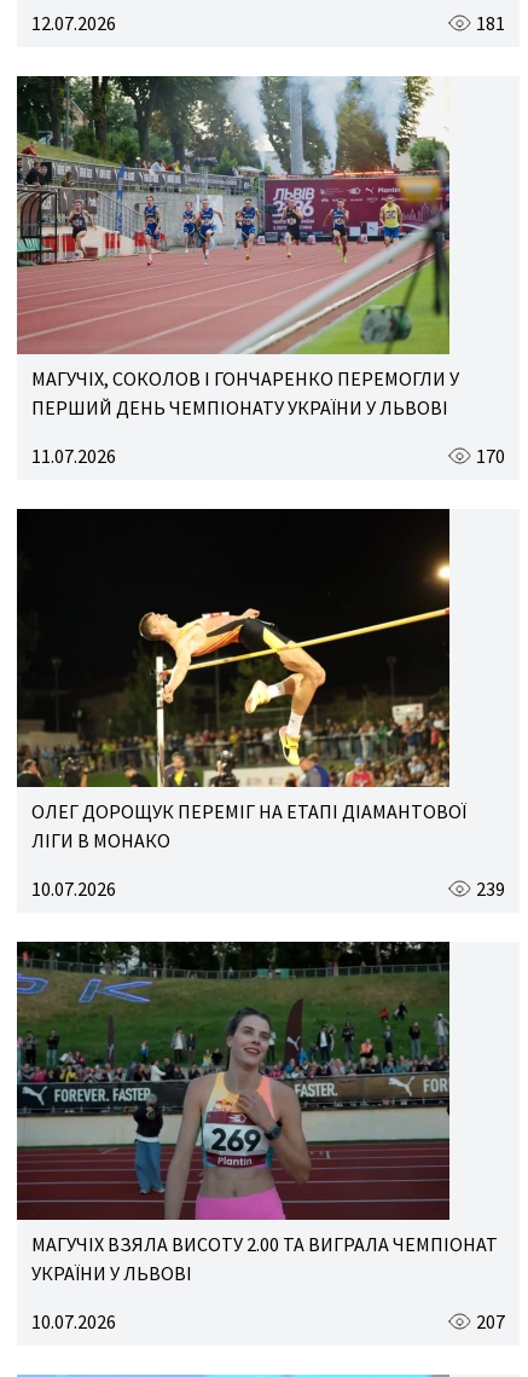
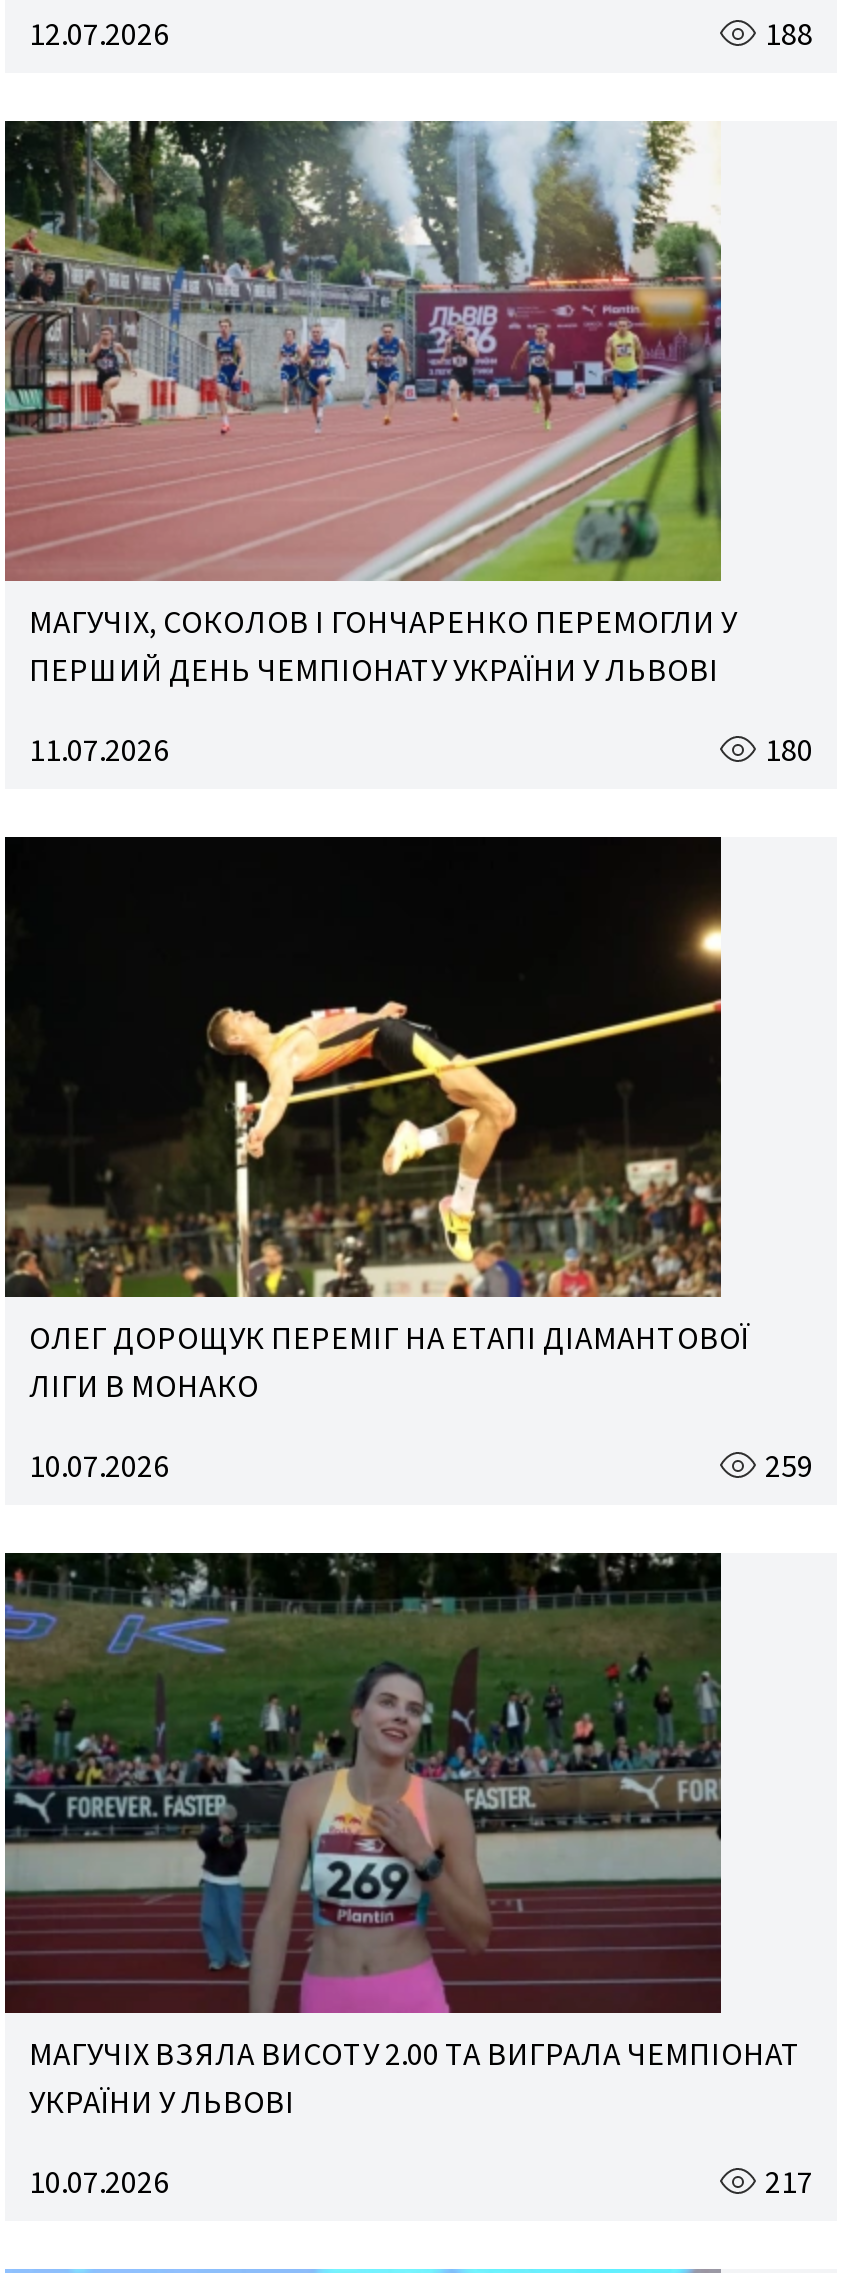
- 181
+ 188

- 170
+ 180

- 239
+ 259

- 207
+ 217
